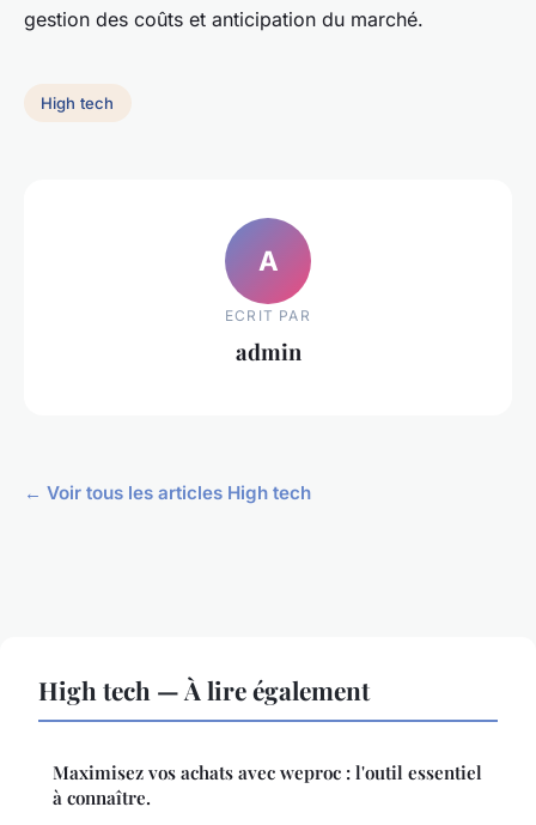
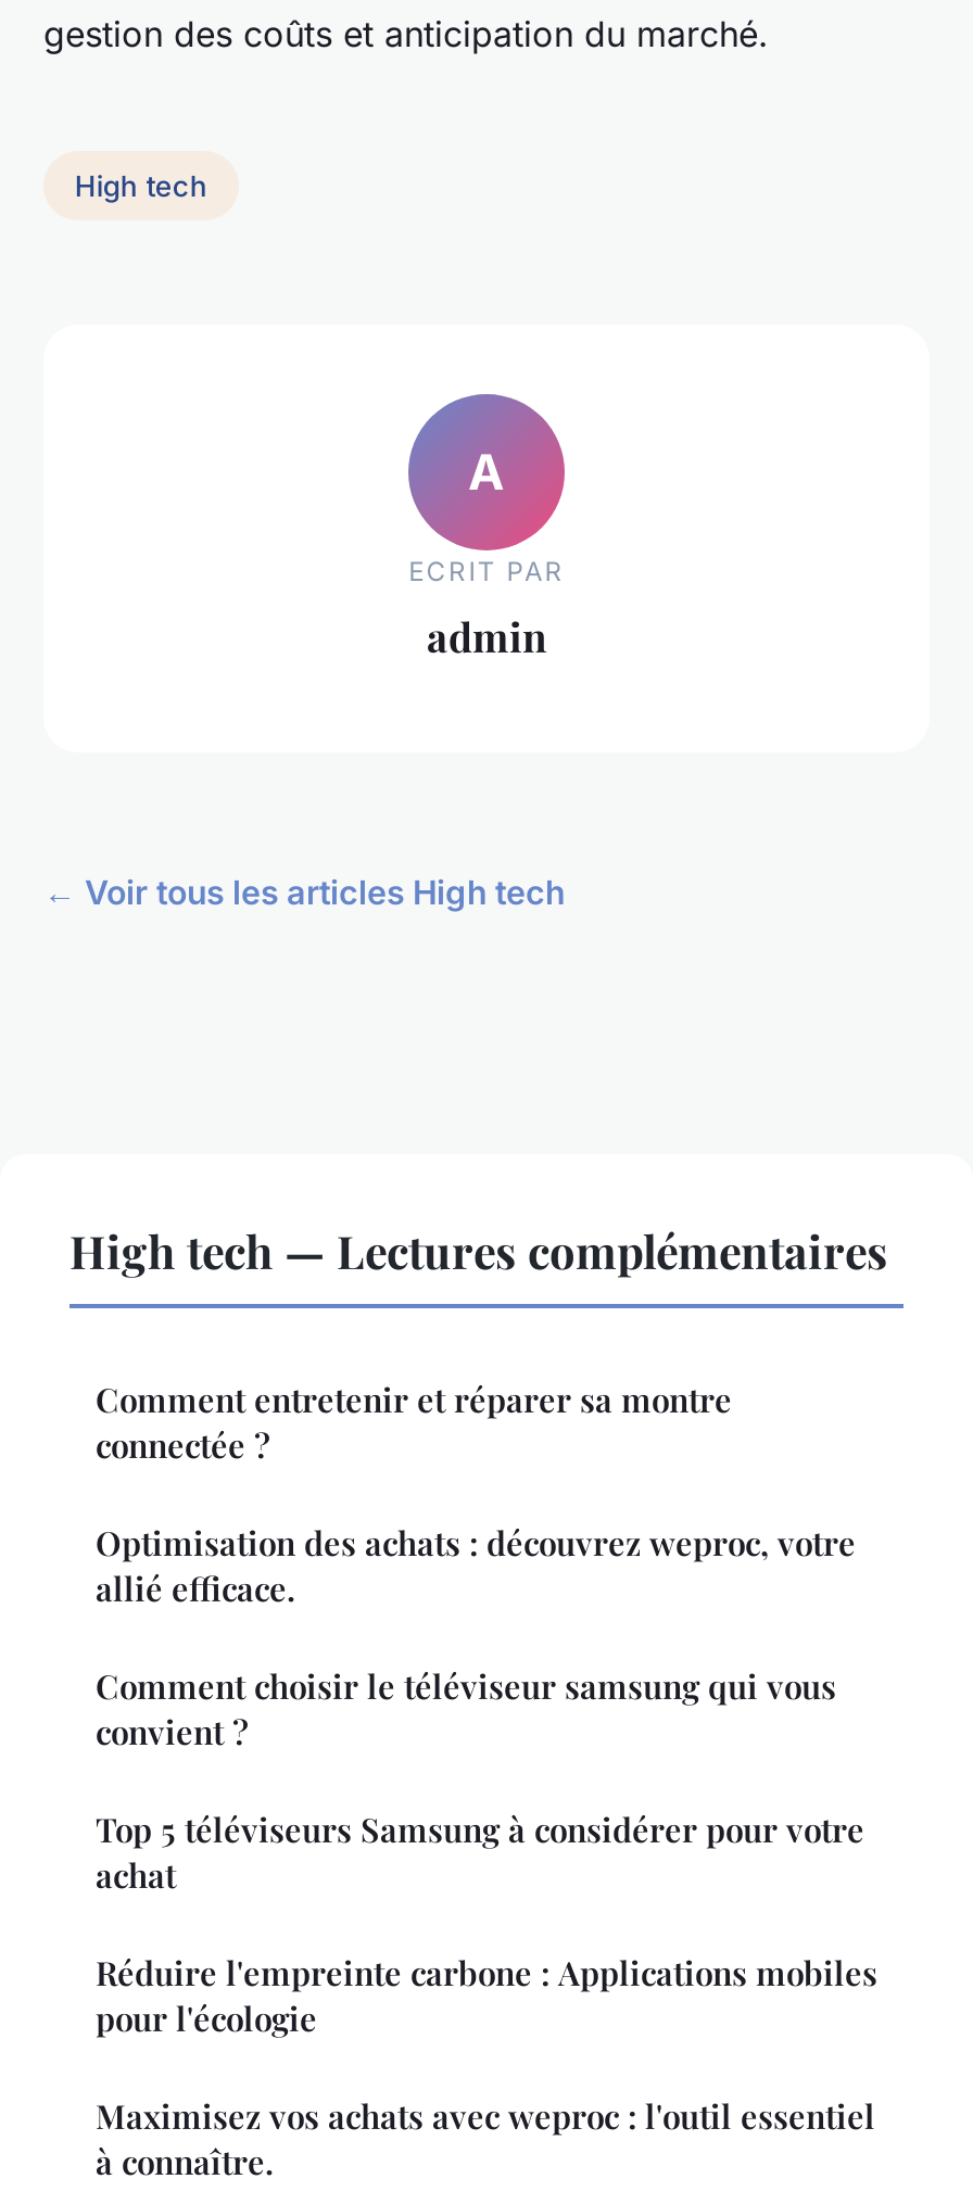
- High tech — À lire également
+ High tech — Lectures complémentaires
+ Comment entretenir et réparer sa montre
+ connectée ?
+ Optimisation des achats : découvrez weproc, votre
+ allié efficace.
+ Comment choisir le téléviseur samsung qui vous
+ convient ?
+ Top 5 téléviseurs Samsung à considérer pour votre
+ achat
+ Réduire l'empreinte carbone : Applications mobiles
+ pour l'écologie
